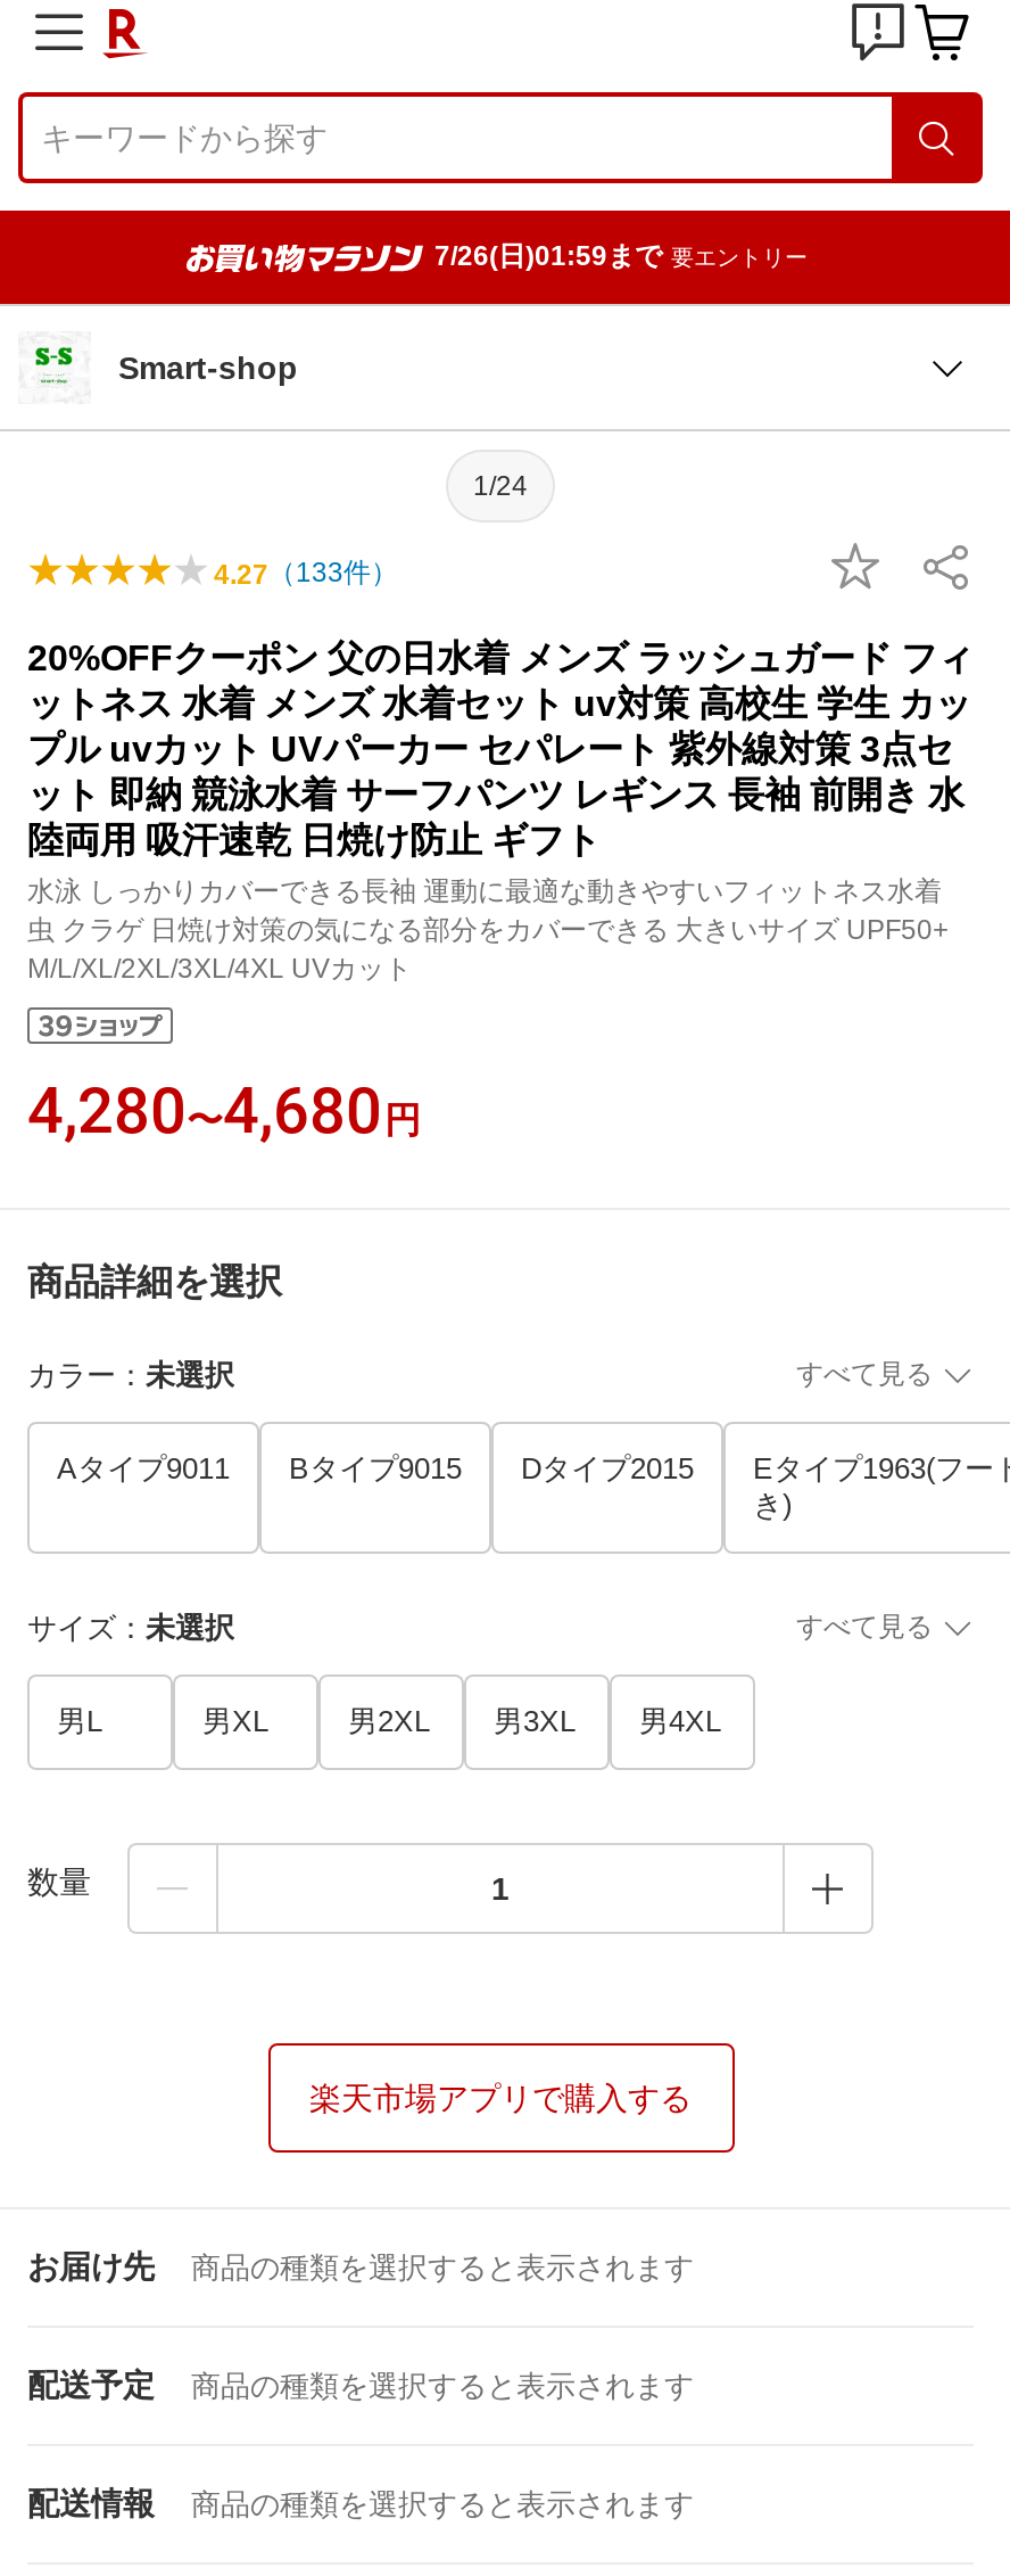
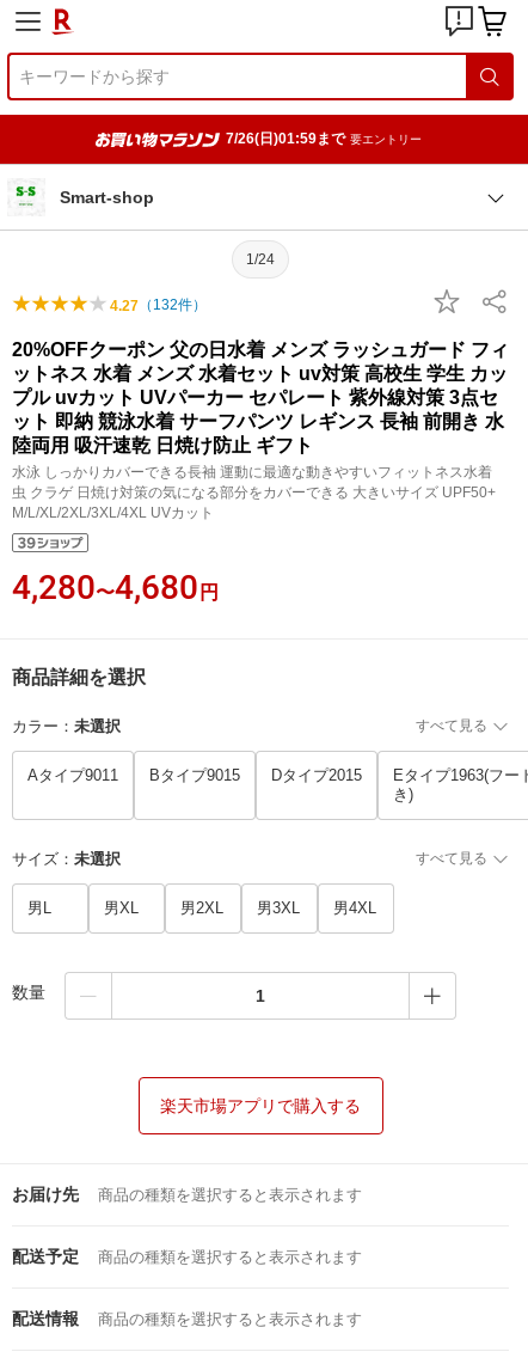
- 4.27（133件）
+ 4.27（132件）
